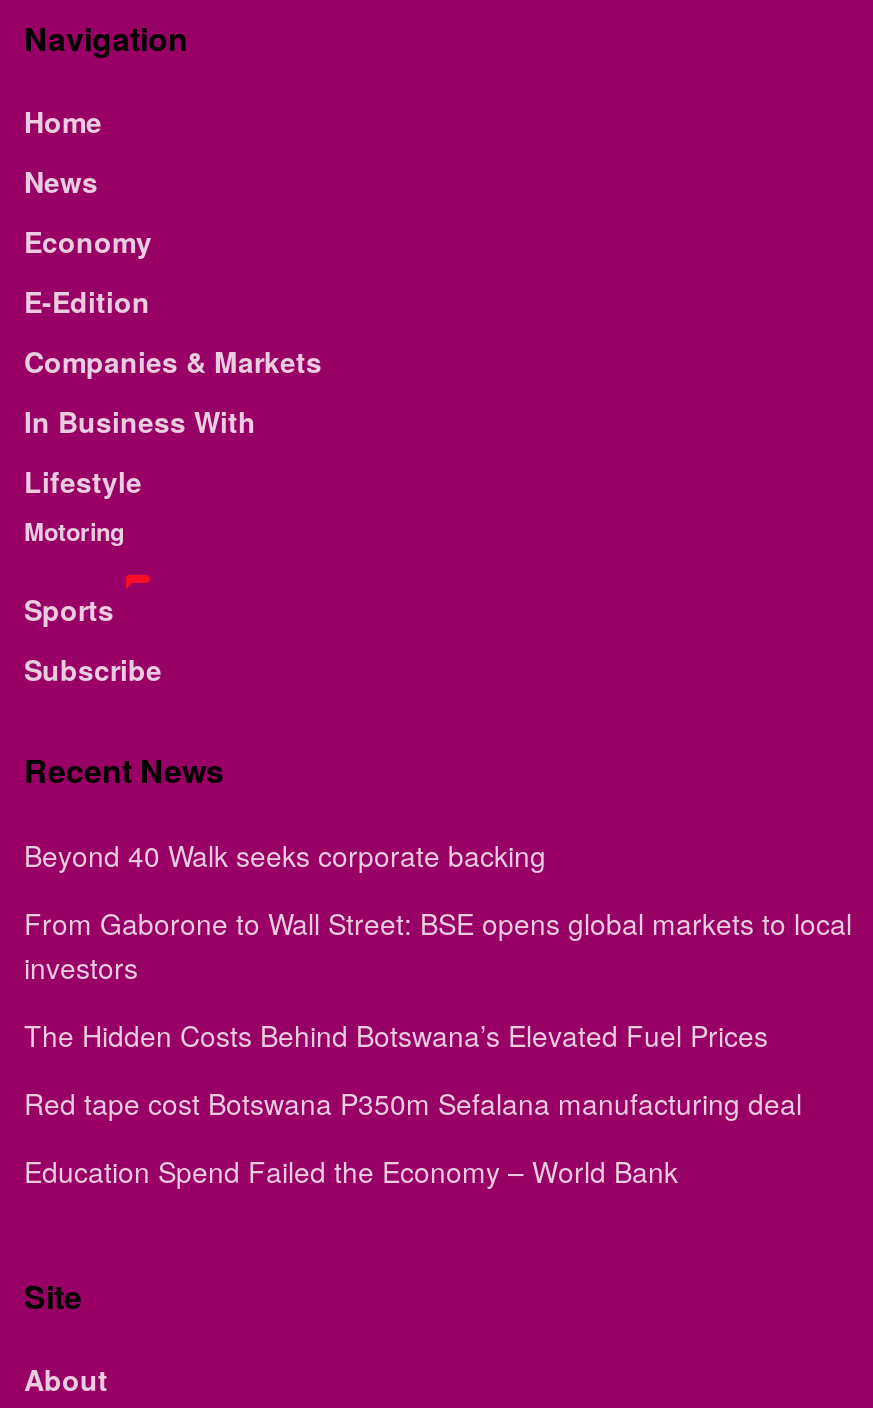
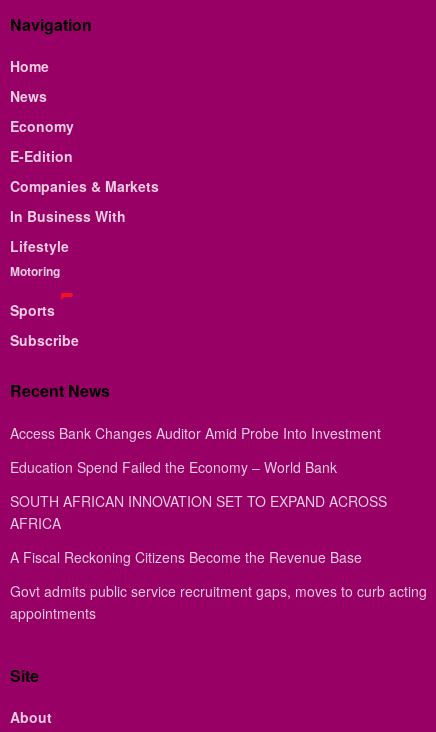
- Beyond 40 Walk seeks corporate backing
- From Gaborone to Wall Street: BSE opens global markets to local
- investors
- The Hidden Costs Behind Botswana’s Elevated Fuel Prices
- Red tape cost Botswana P350m Sefalana manufacturing deal
+ Access Bank Changes Auditor Amid Probe Into Investment

moved up: Education Spend Failed the Economy – World Bank

+ SOUTH AFRICAN INNOVATION SET TO EXPAND ACROSS
+ AFRICA
+ A Fiscal Reckoning Citizens Become the Revenue Base
+ Govt admits public service recruitment gaps, moves to curb acting
+ appointments
